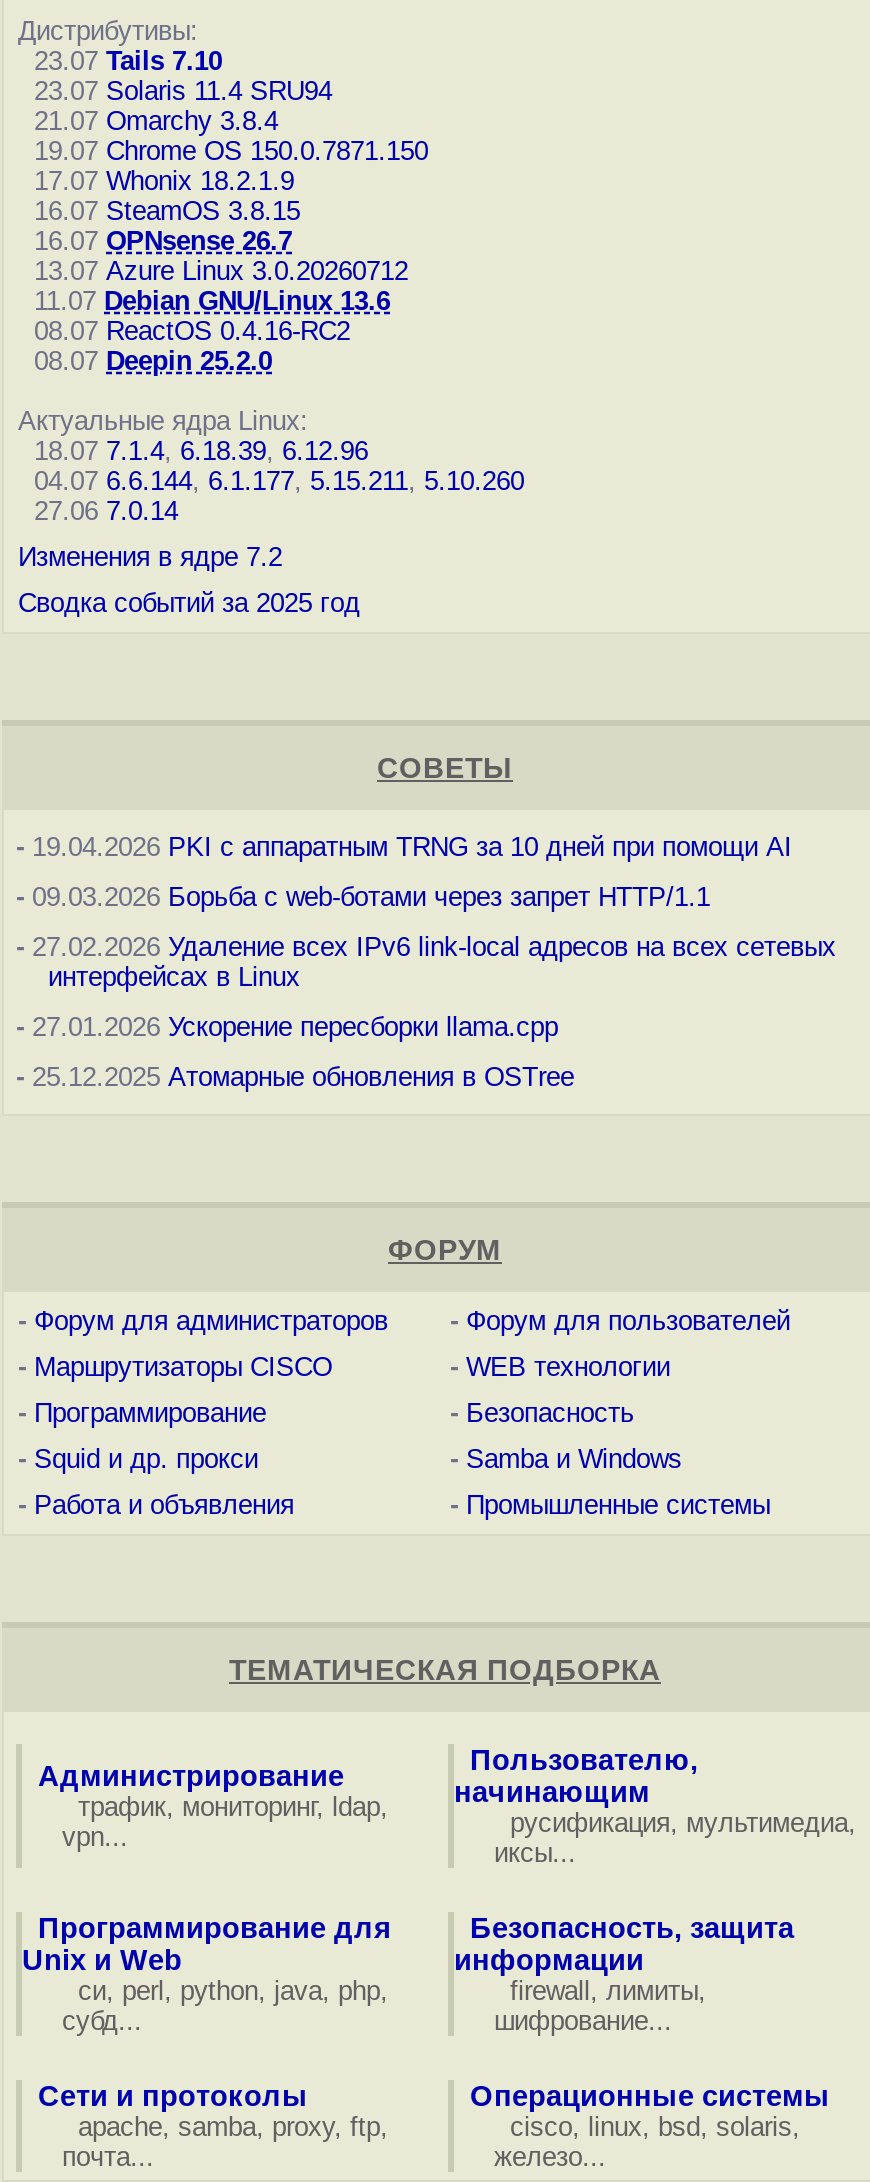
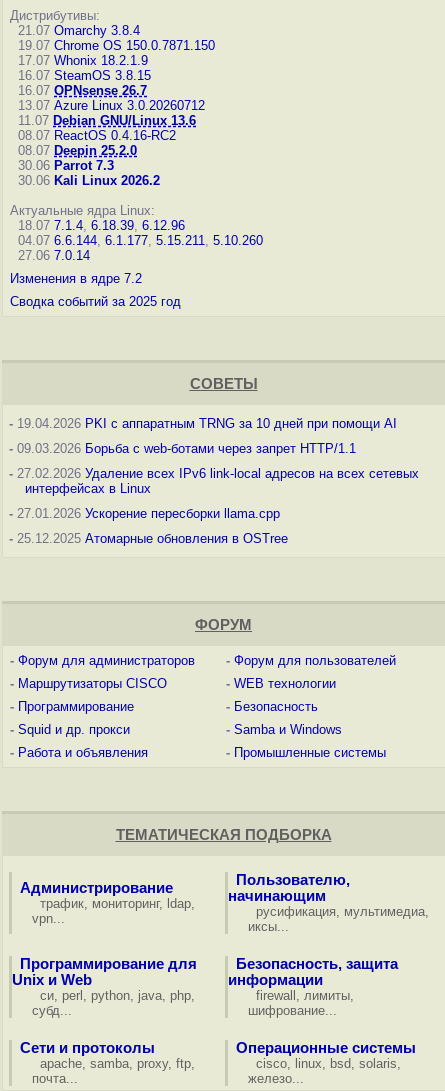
- 23.07 Tails 7.10
- 23.07 Solaris 11.4 SRU94

moved up: 21.07 Omarchy 3.8.4 | 19.07 Chrome OS 150.0.7871.150 | 17.07 Whonix 18.2.1.9 | ... | 08.07 ReactOS 0.4.16-RC2 | 08.07 Deepin 25.2.0

+ 30.06 Parrot 7.3
+ 30.06 Kali Linux 2026.2
